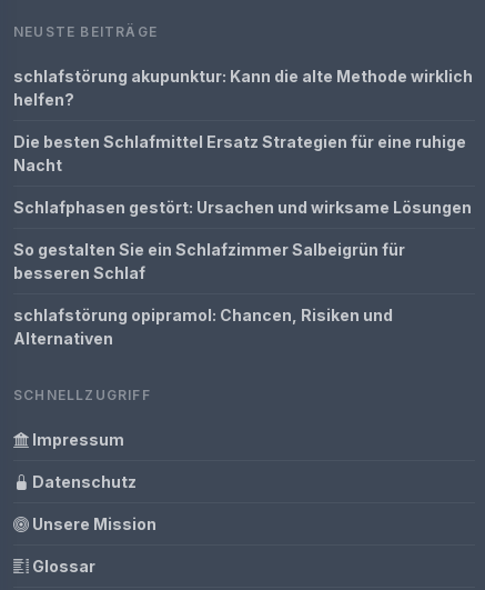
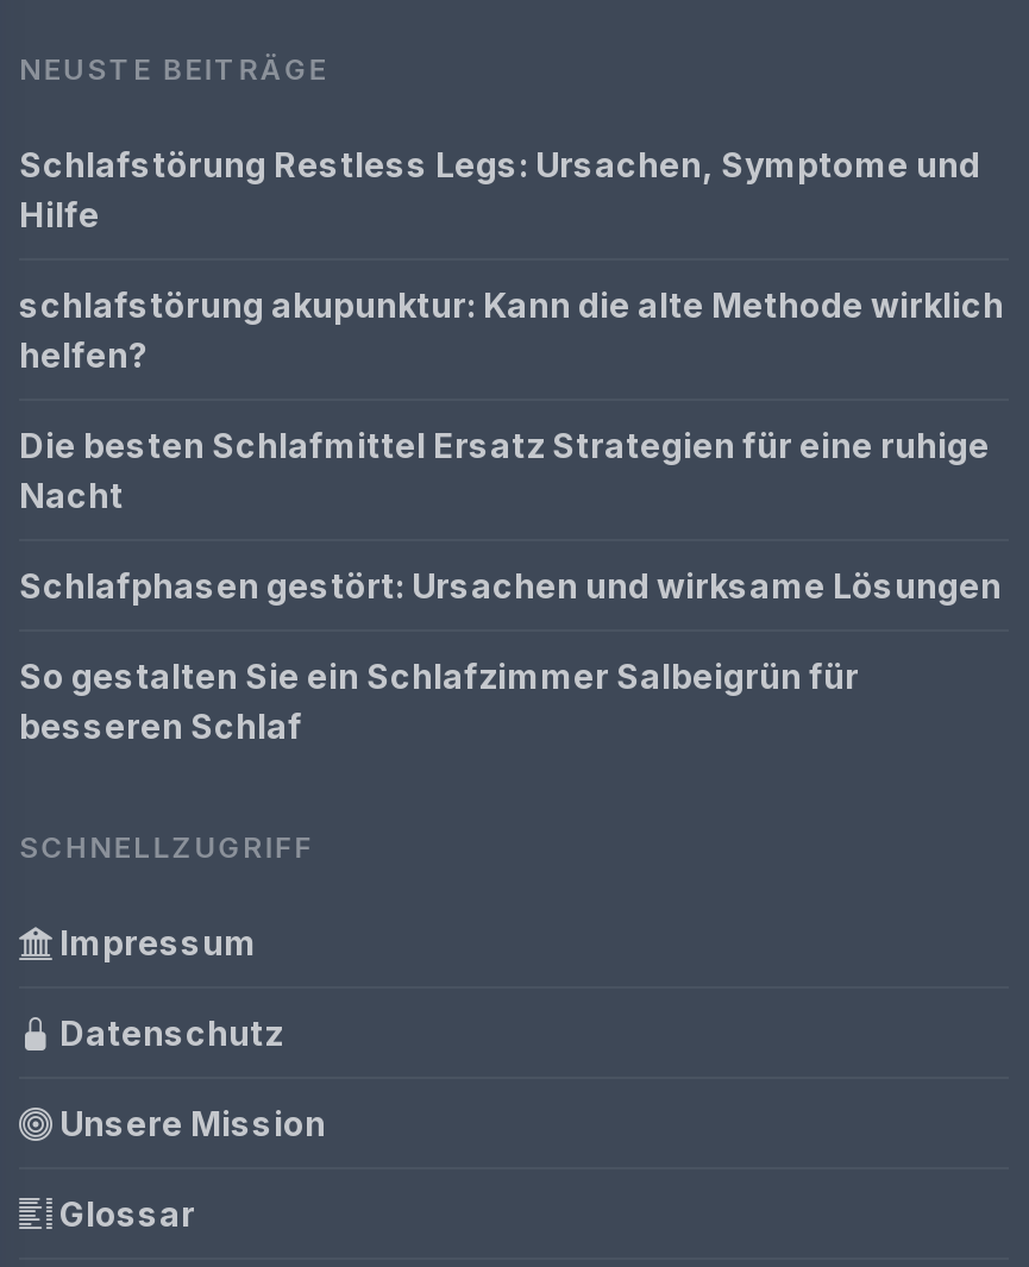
+ Schlafstörung Restless Legs: Ursachen, Symptome und
+ Hilfe

moved down: schlafstörung akupunktur: Kann die alte Methode wirklich | helfen? | Die besten Schlafmittel Ersatz Strategien für eine ruhige | Nacht | Schlafphasen gestört: Ursachen und wirksame Lösungen | So gestalten Sie ein Schlafzimmer Salbeigrün für | besseren Schlaf

- schlafstörung opipramol: Chancen, Risiken und
- Alternativen
